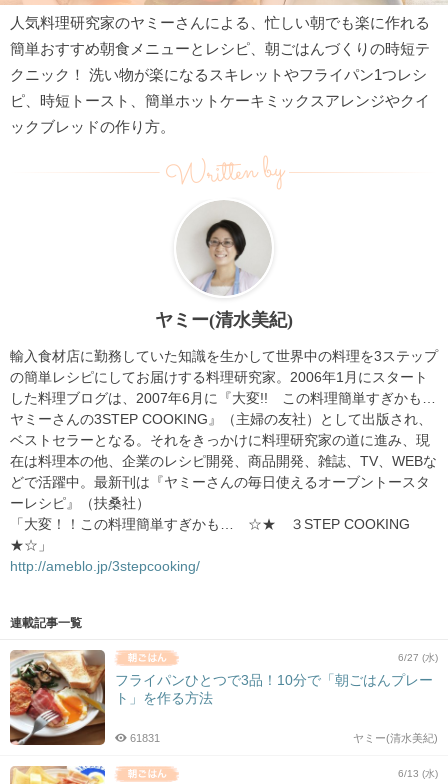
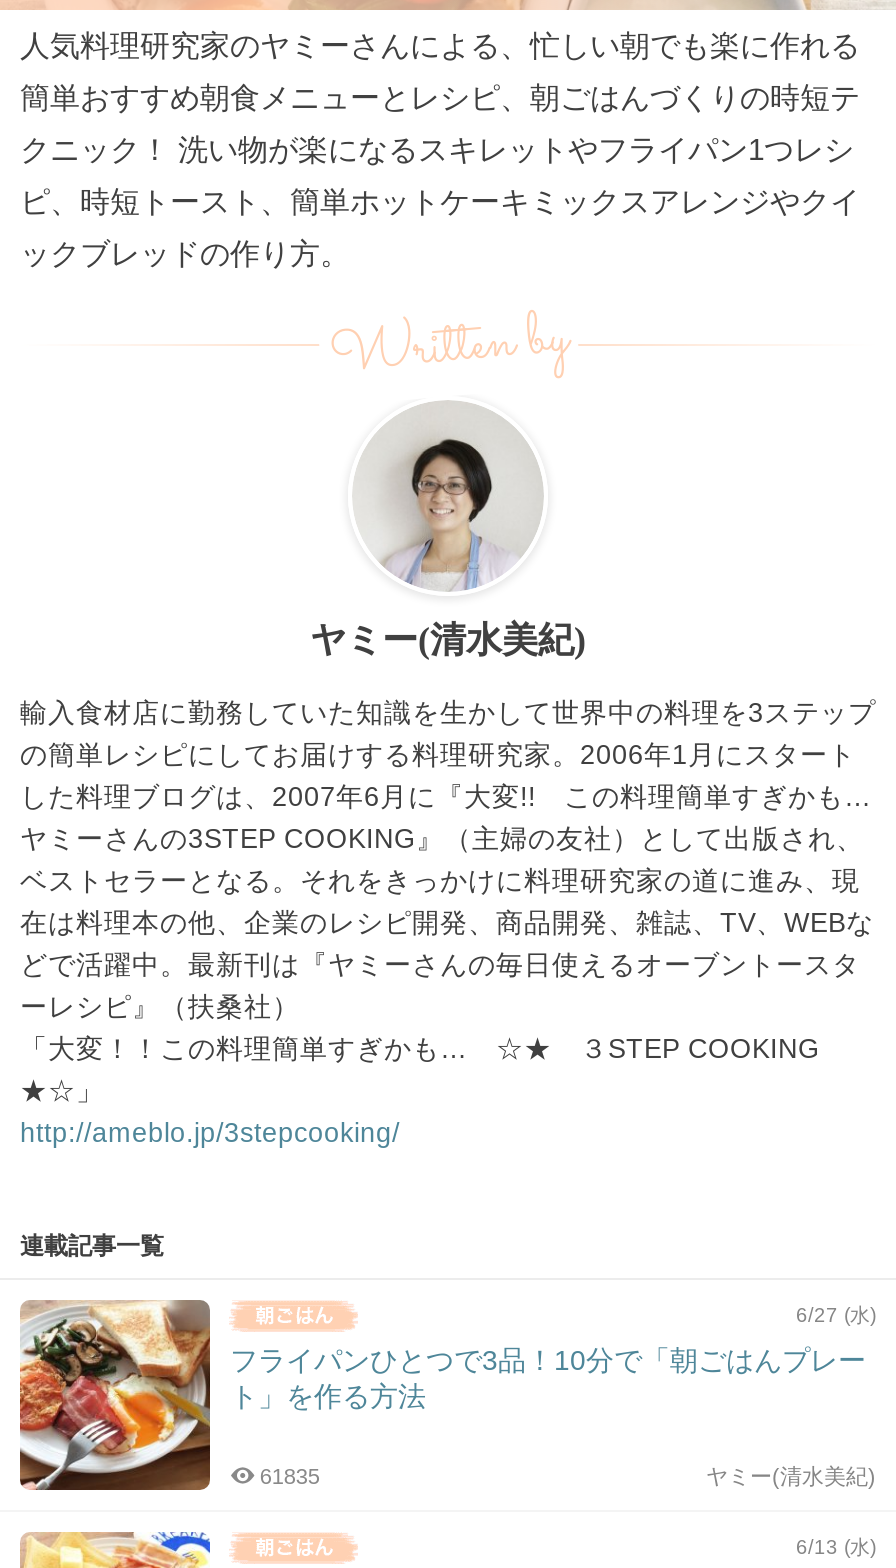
- 61831
+ 61835
